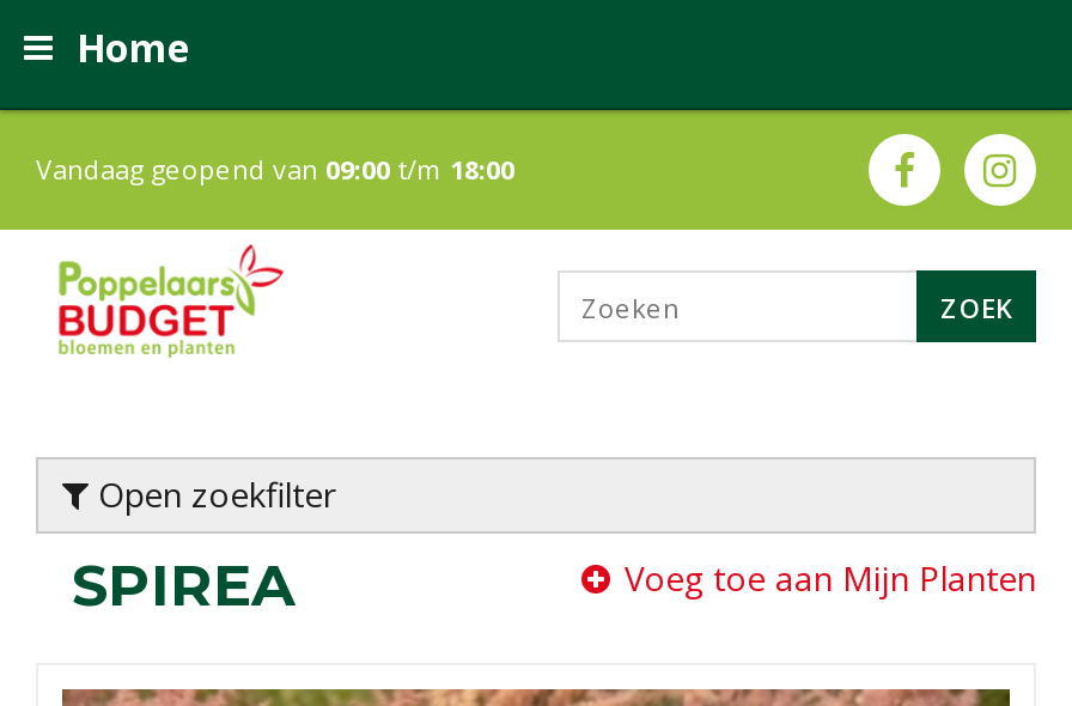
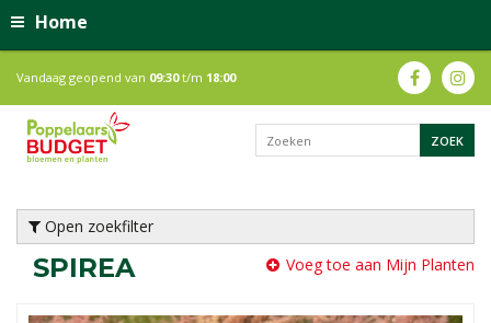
- Vandaag geopend van 09:00 t/m 18:00
+ Vandaag geopend van 09:30 t/m 18:00
